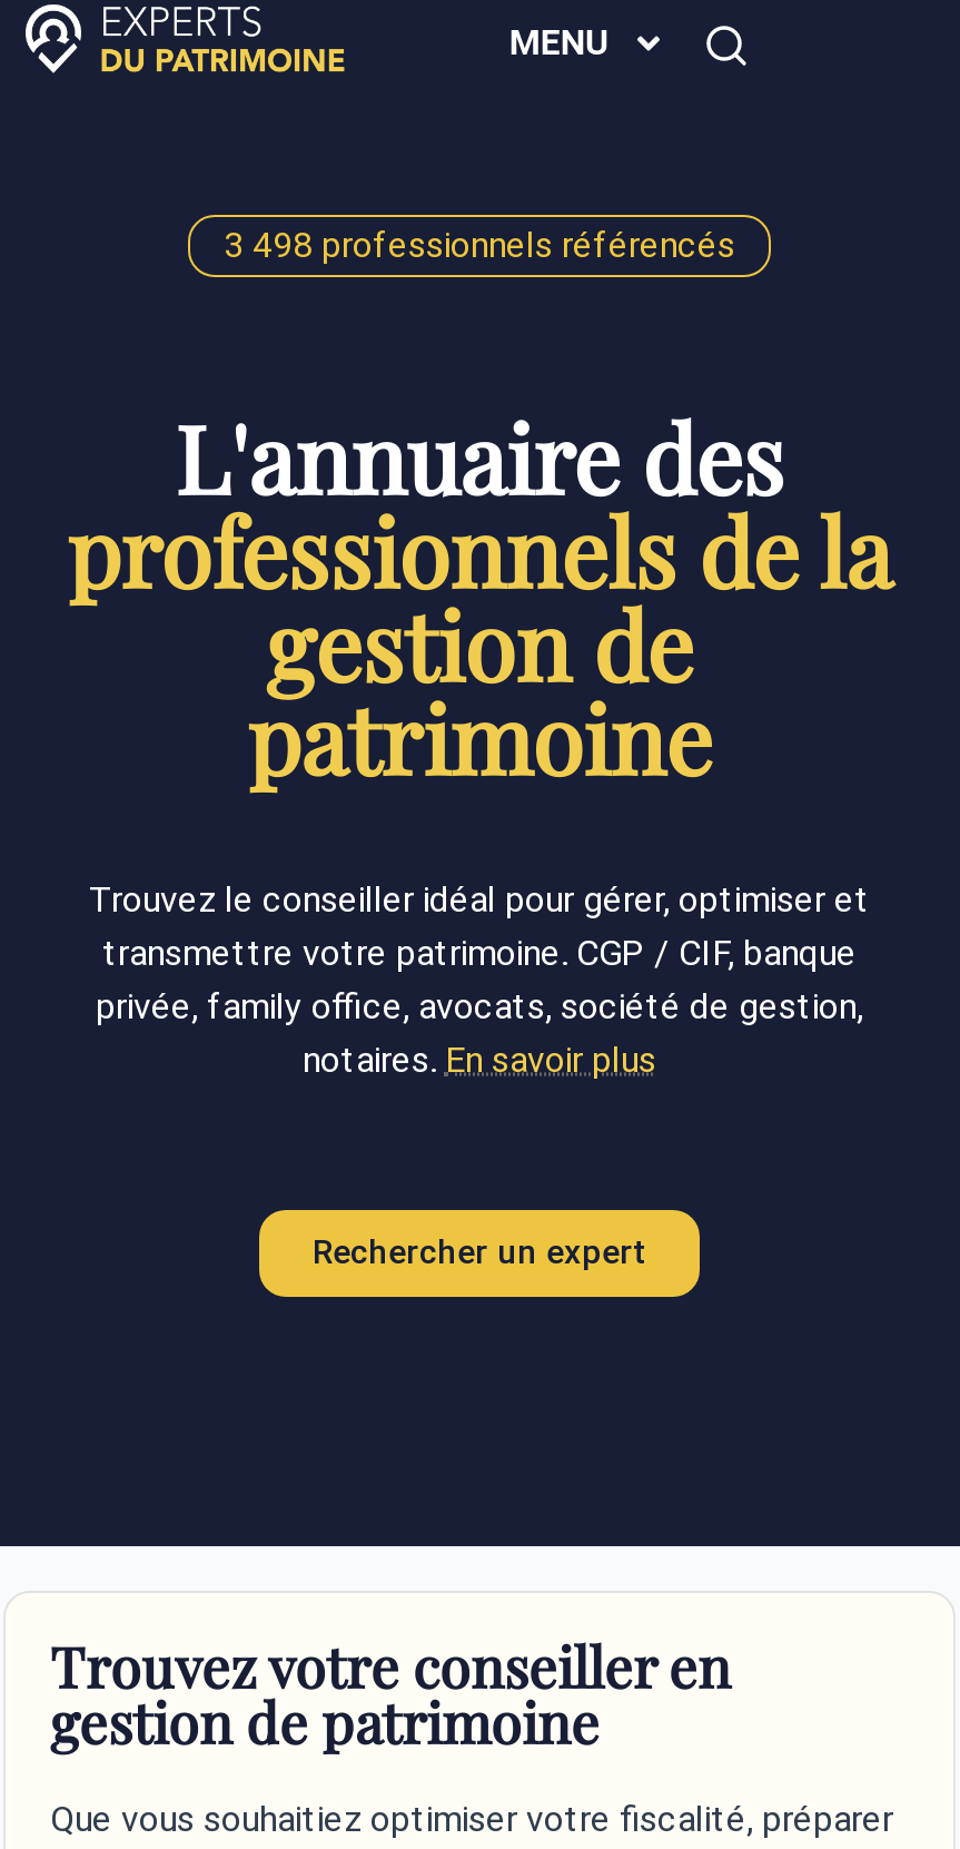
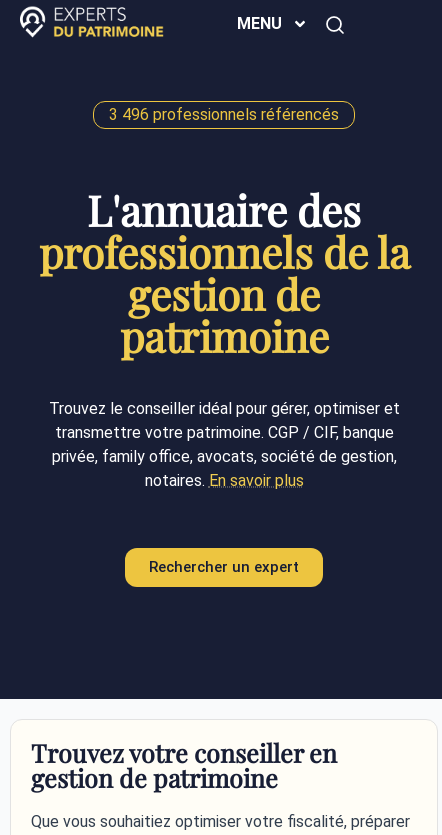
- 3 498 professionnels référencés
+ 3 496 professionnels référencés
